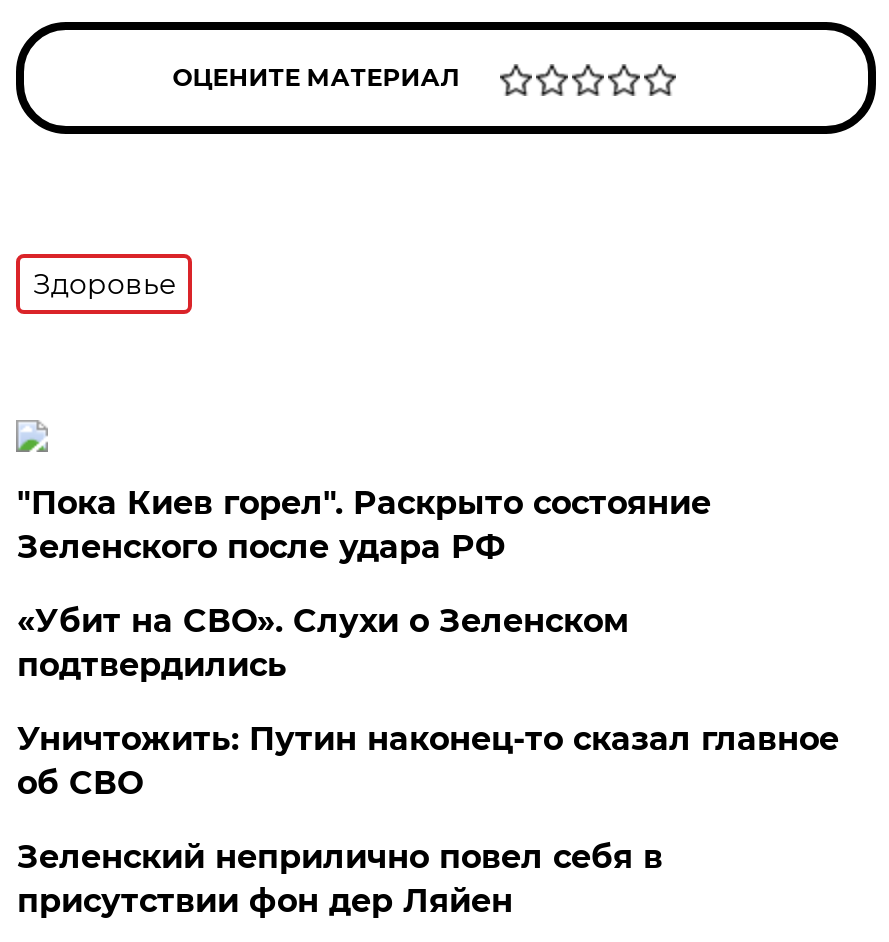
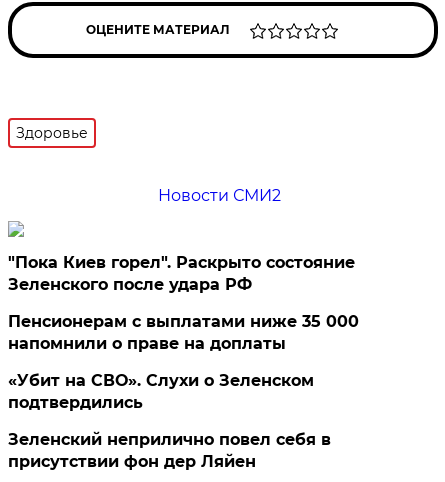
+ Новости СМИ2

+ Пенсионерам с выплатами ниже 35 000
+ напомнили о праве на доплаты

moved down: «Убит на СВО». Слухи о Зеленском | подтвердились

- Уничтожить: Путин наконец-то сказал главное
- об СВО
